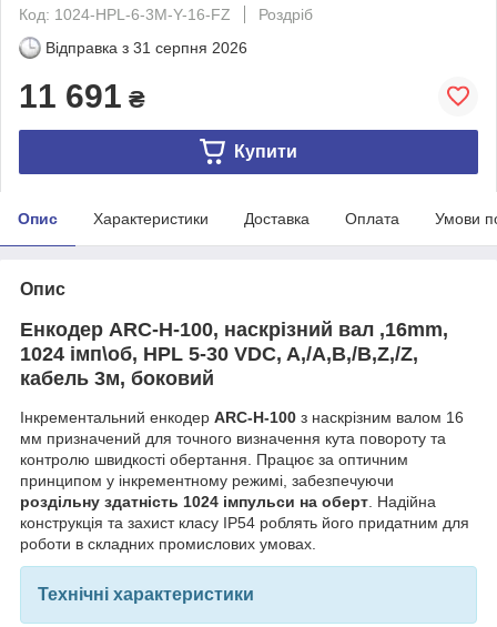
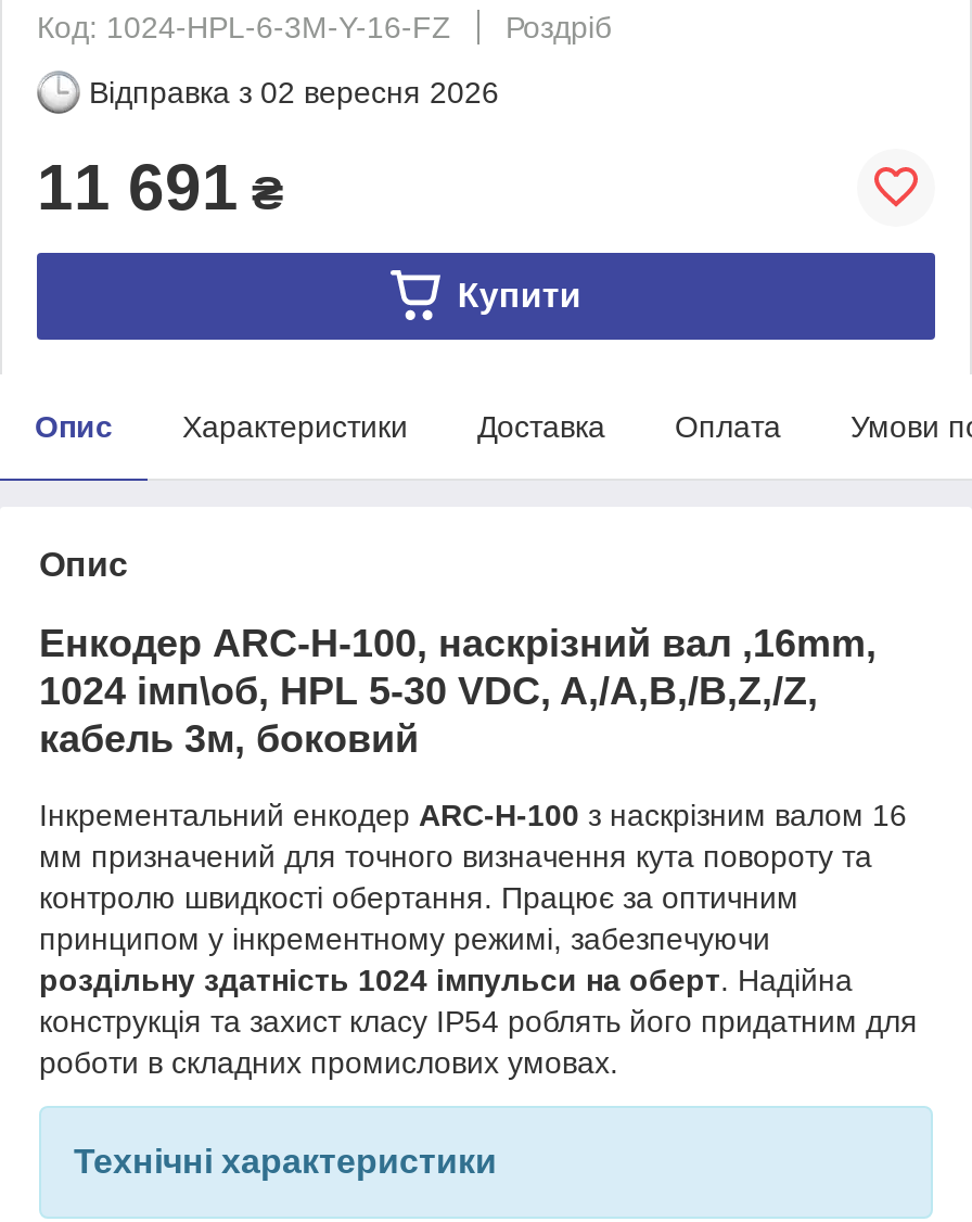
- Відправка з 31 серпня 2026
+ Відправка з 02 вересня 2026
